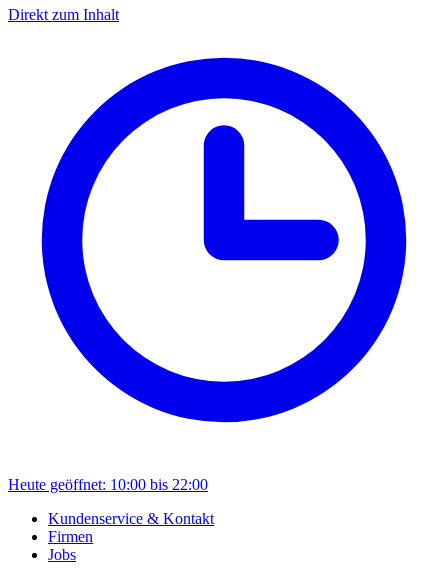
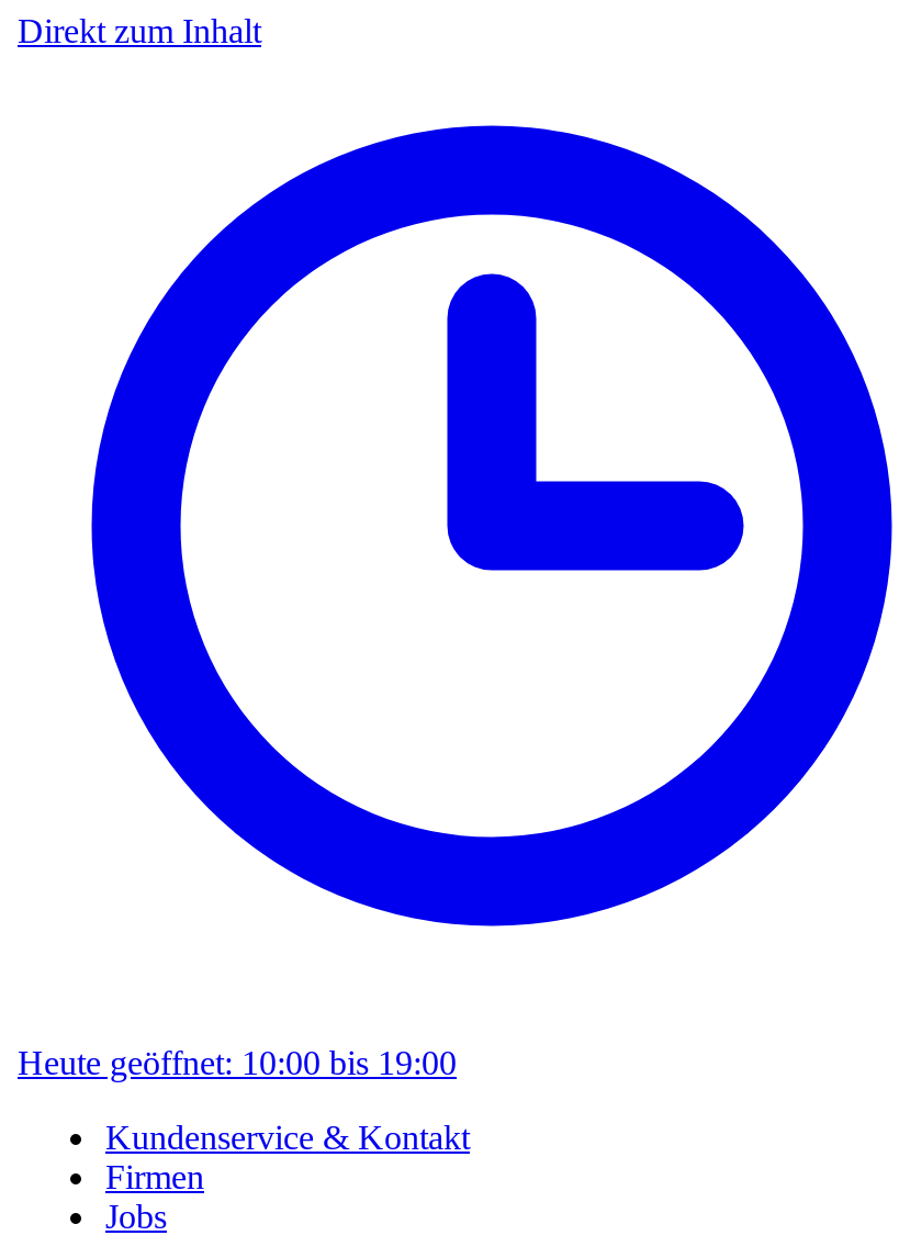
- Heute geöffnet: 10:00 bis 22:00
+ Heute geöffnet: 10:00 bis 19:00
